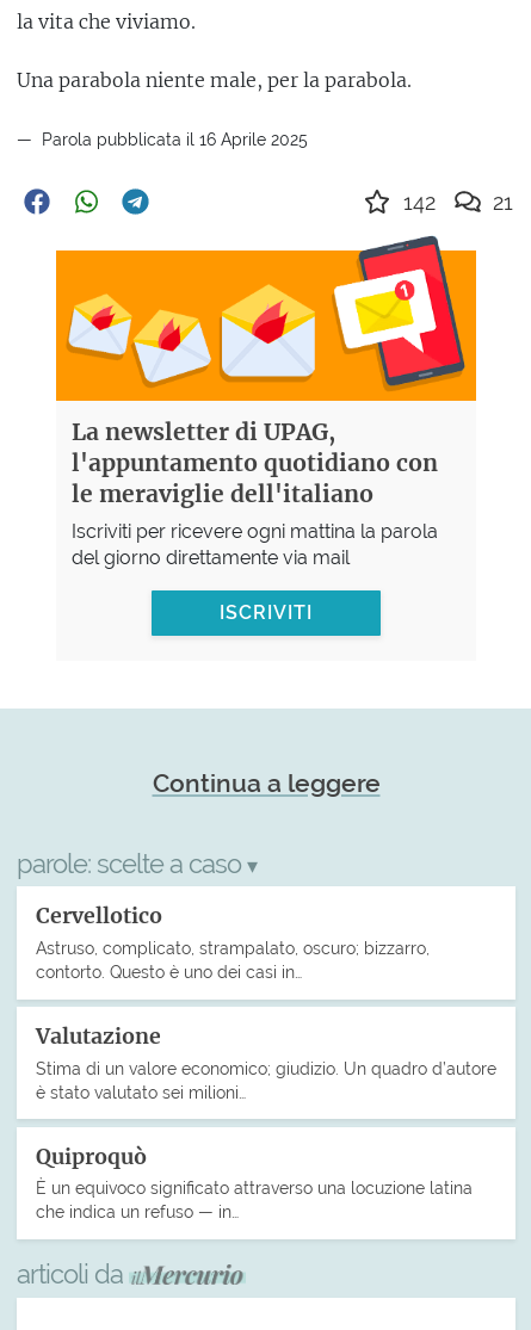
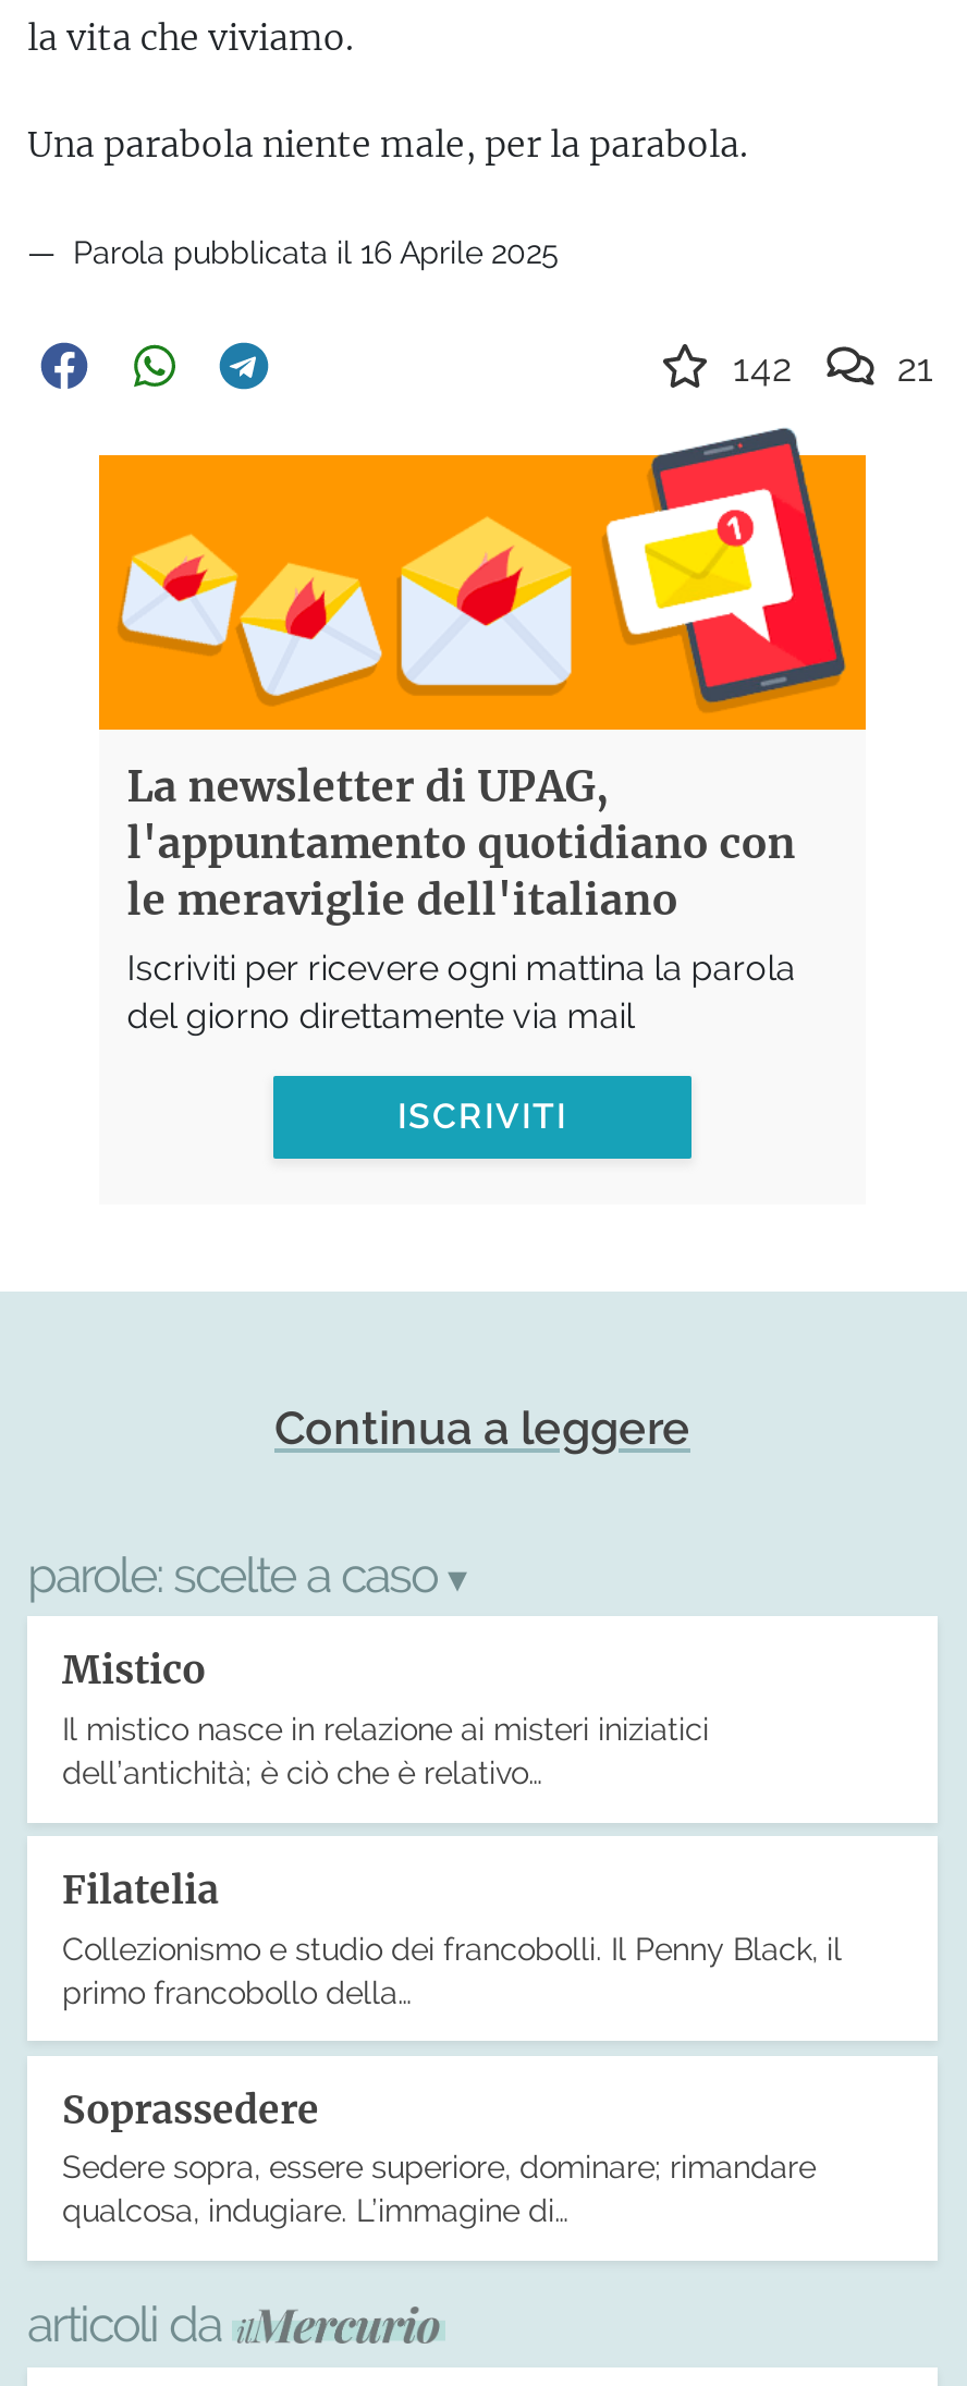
- Cervellotico
- Astruso, complicato, strampalato, oscuro; bizzarro,
- contorto. Questo è uno dei casi in…
+ Mistico
+ Il mistico nasce in relazione ai misteri iniziatici
+ dell’antichità; è ciò che è relativo…

- Valutazione
- Stima di un valore economico; giudizio. Un quadro d’autore
- è stato valutato sei milioni…
+ Filatelia
+ Collezionismo e studio dei francobolli. Il Penny Black, il
+ primo francobollo della…

- Quiproquò
- È un equivoco significato attraverso una locuzione latina
- che indica un refuso — in…
+ Soprassedere
+ Sedere sopra, essere superiore, dominare; rimandare
+ qualcosa, indugiare. L’immagine di…
